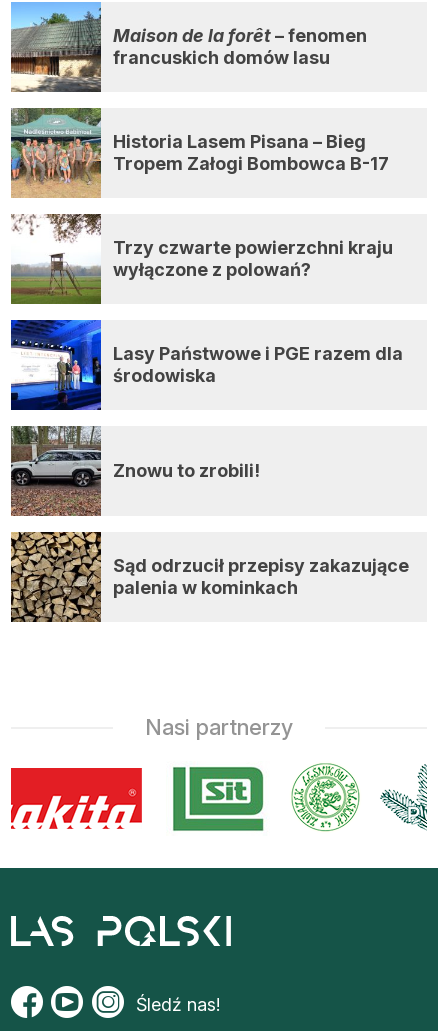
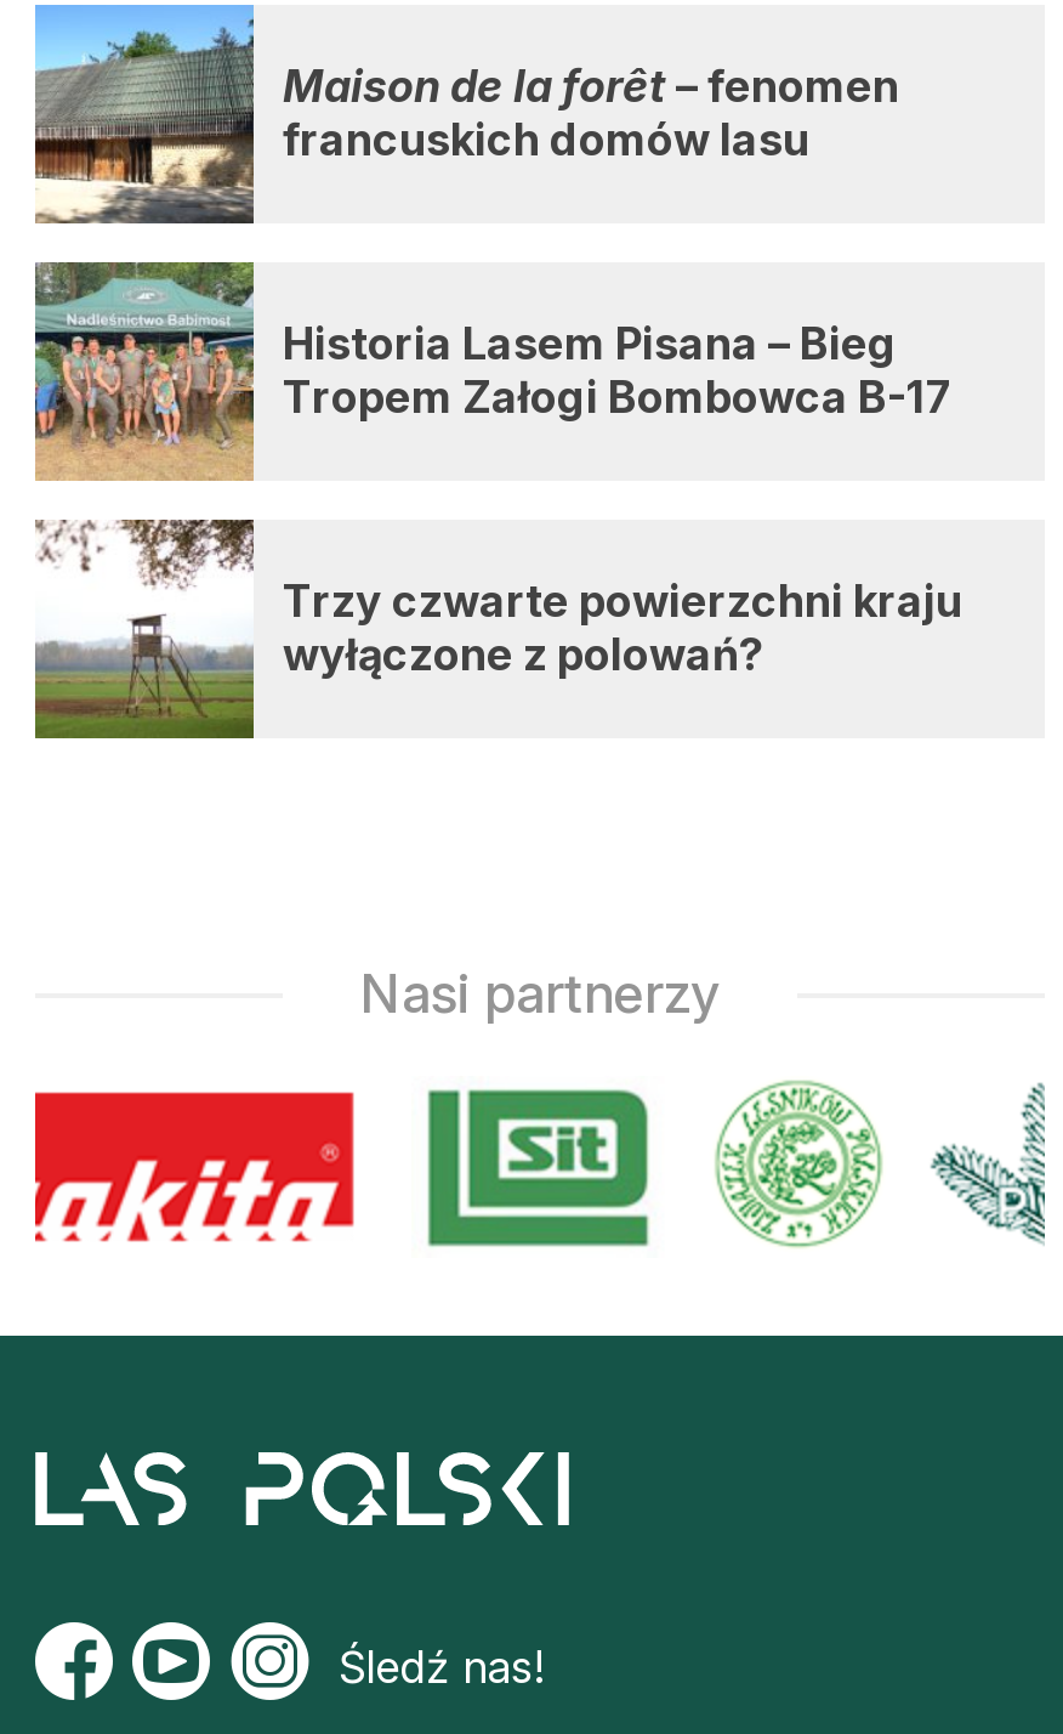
- [image]
- Lasy Państwowe i PGE razem dla
- środowiska

- [image]
- Znowu to zrobili!

- [image]
- Sąd odrzucił przepisy zakazujące
- palenia w kominkach
